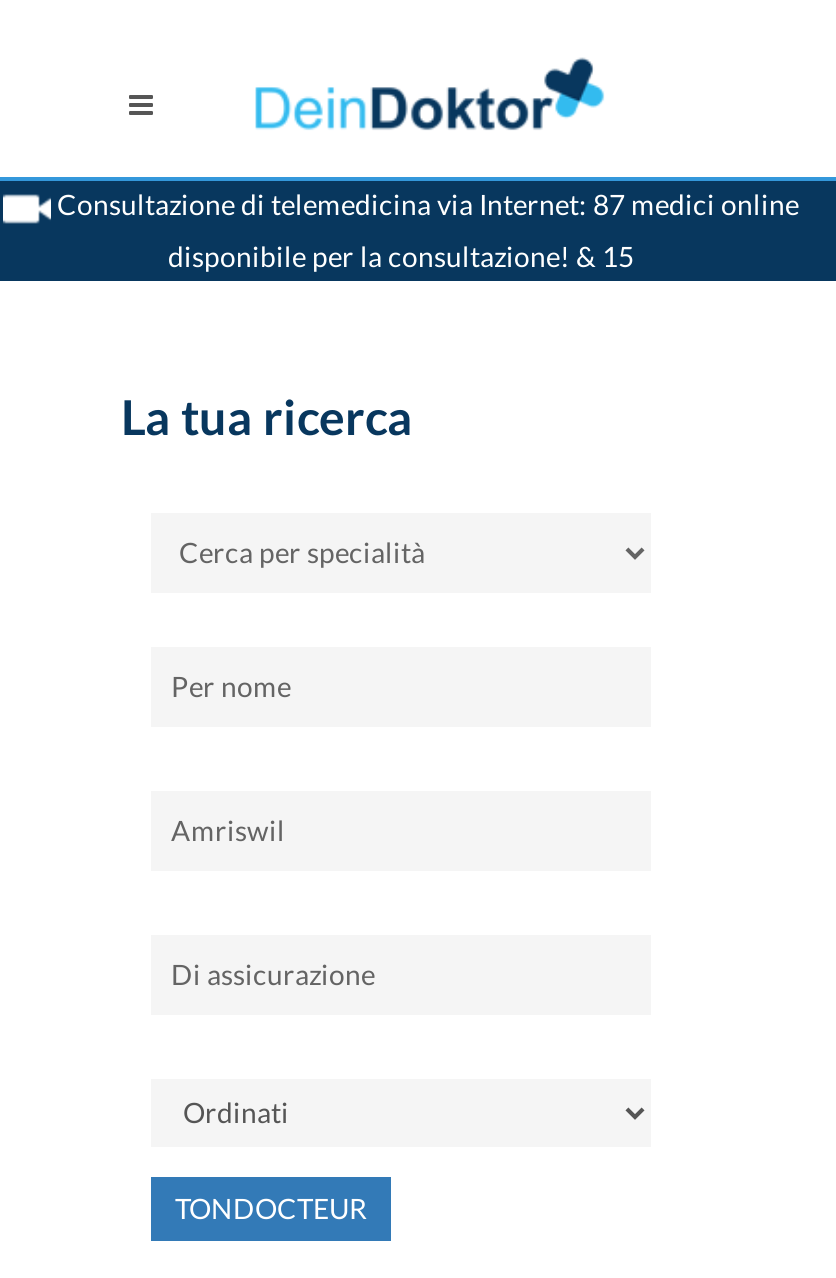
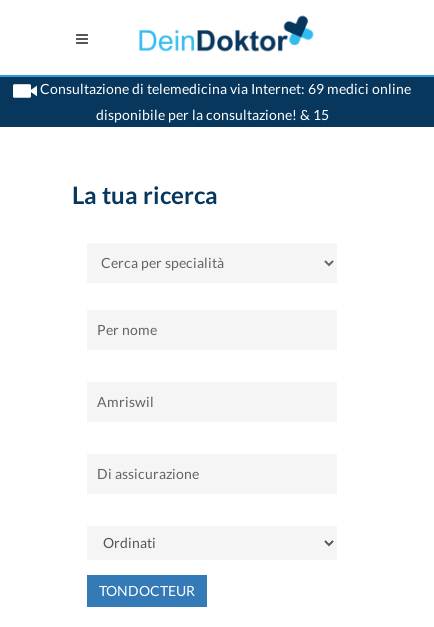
- Consultazione di telemedicina via Internet: 87 medici online
+ Consultazione di telemedicina via Internet: 69 medici online
